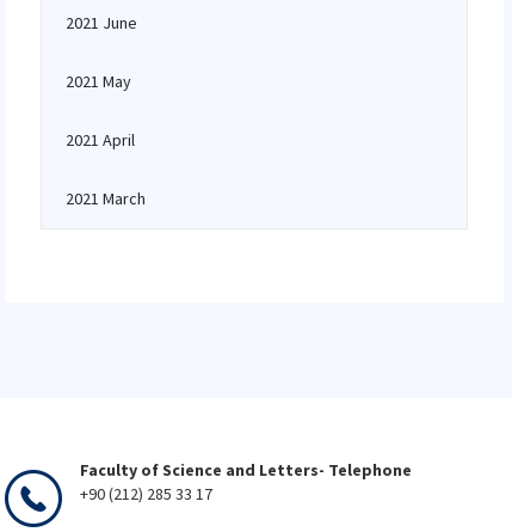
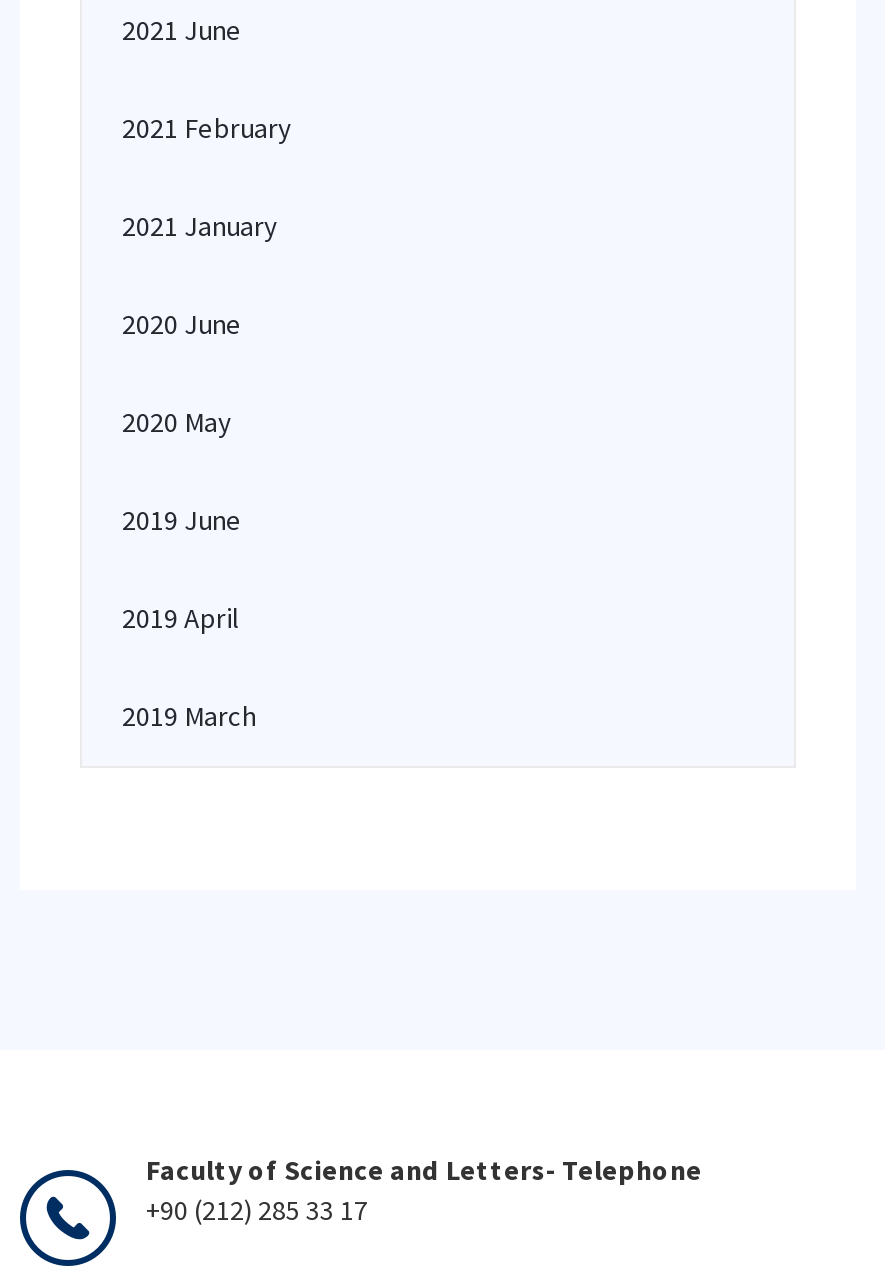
- 2021 May
- 2021 April
- 2021 March
+ 2021 February
+ 2021 January
+ 2020 June
+ 2020 May
+ 2019 June
+ 2019 April
+ 2019 March
